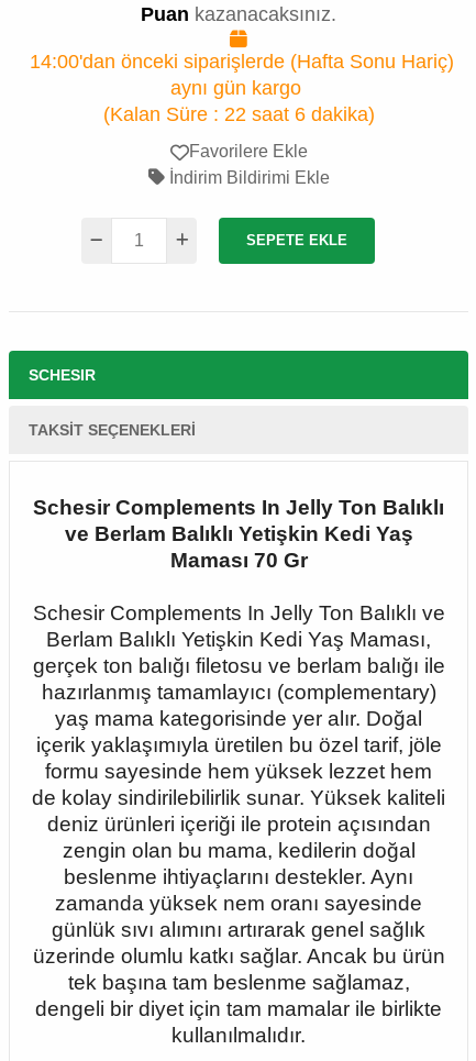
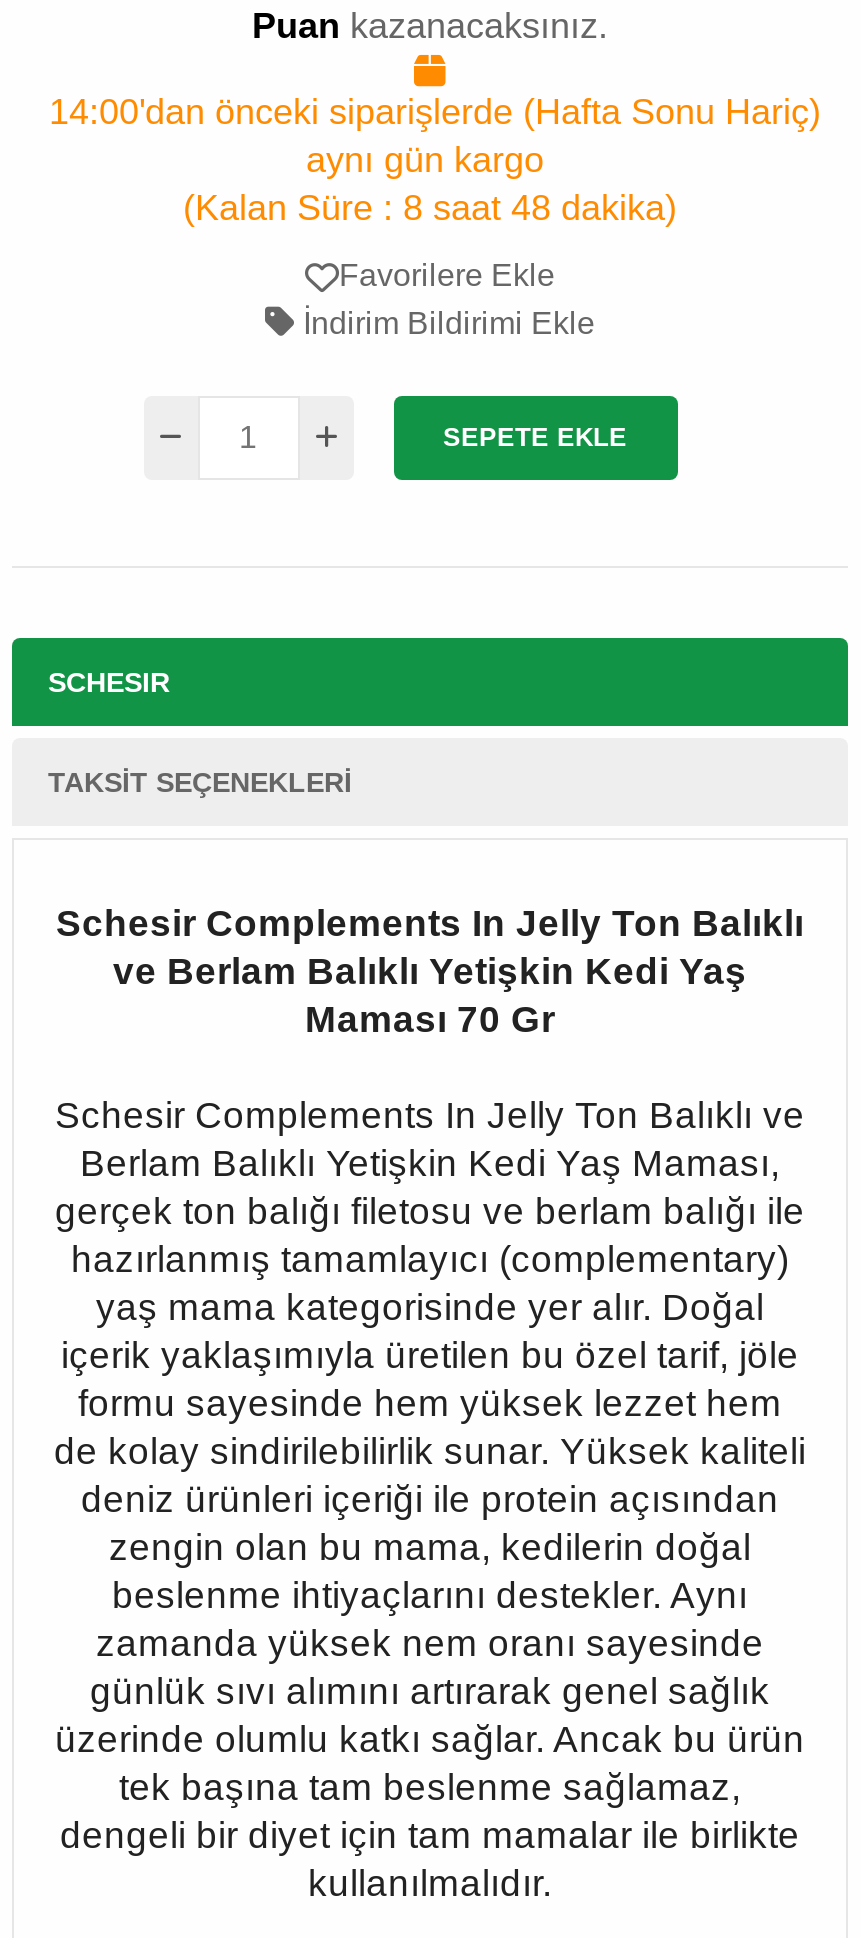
- (Kalan Süre : 22 saat 6 dakika)
+ (Kalan Süre : 8 saat 48 dakika)
